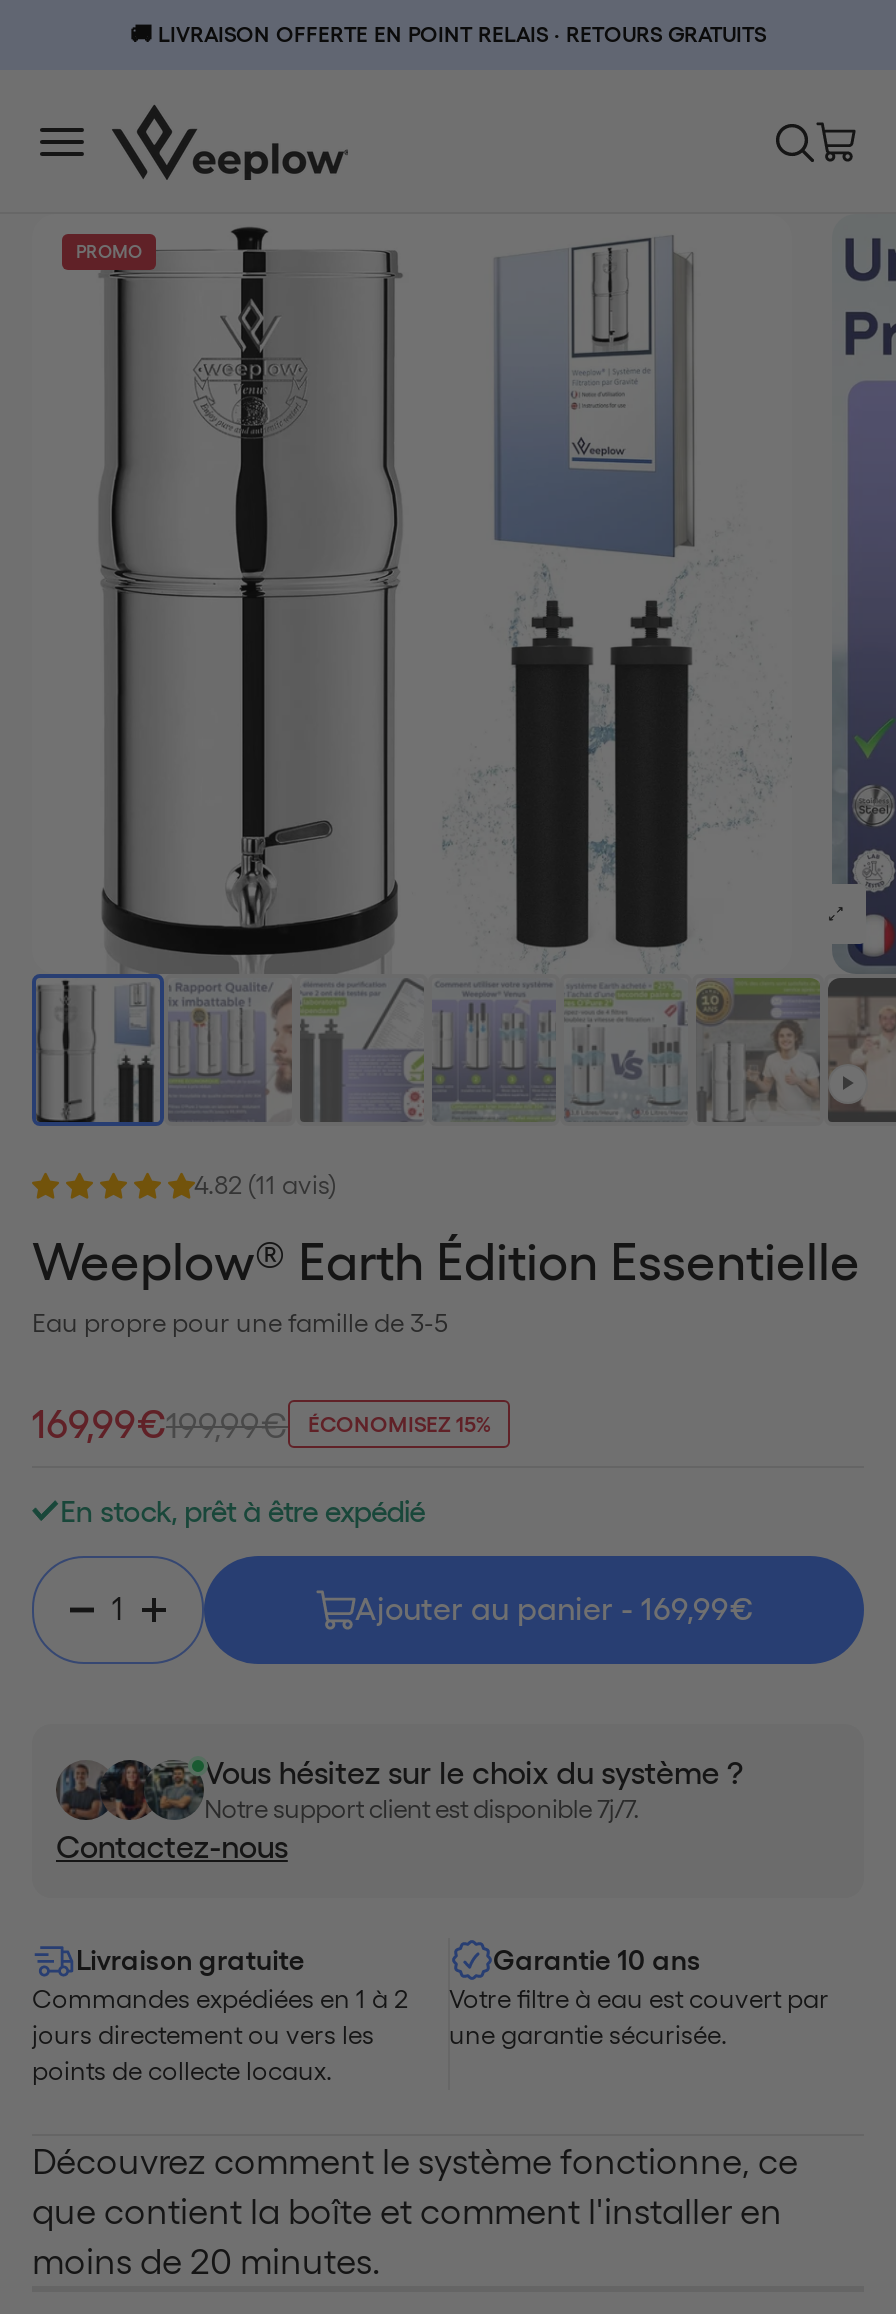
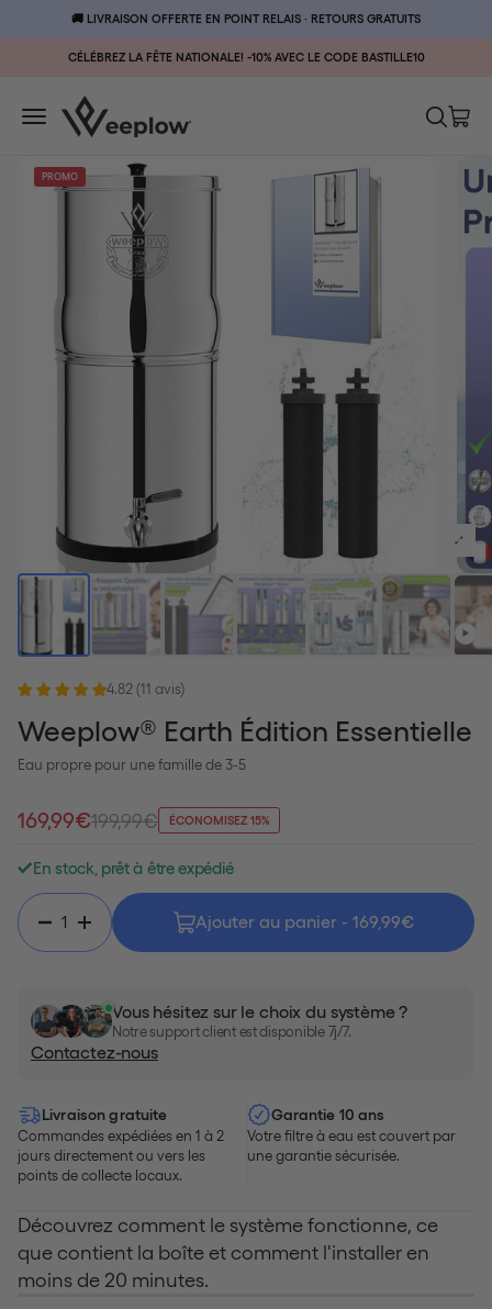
+ CÉLÉBREZ LA FÊTE NATIONALE! -10% AVEC LE CODE BASTILLE10
